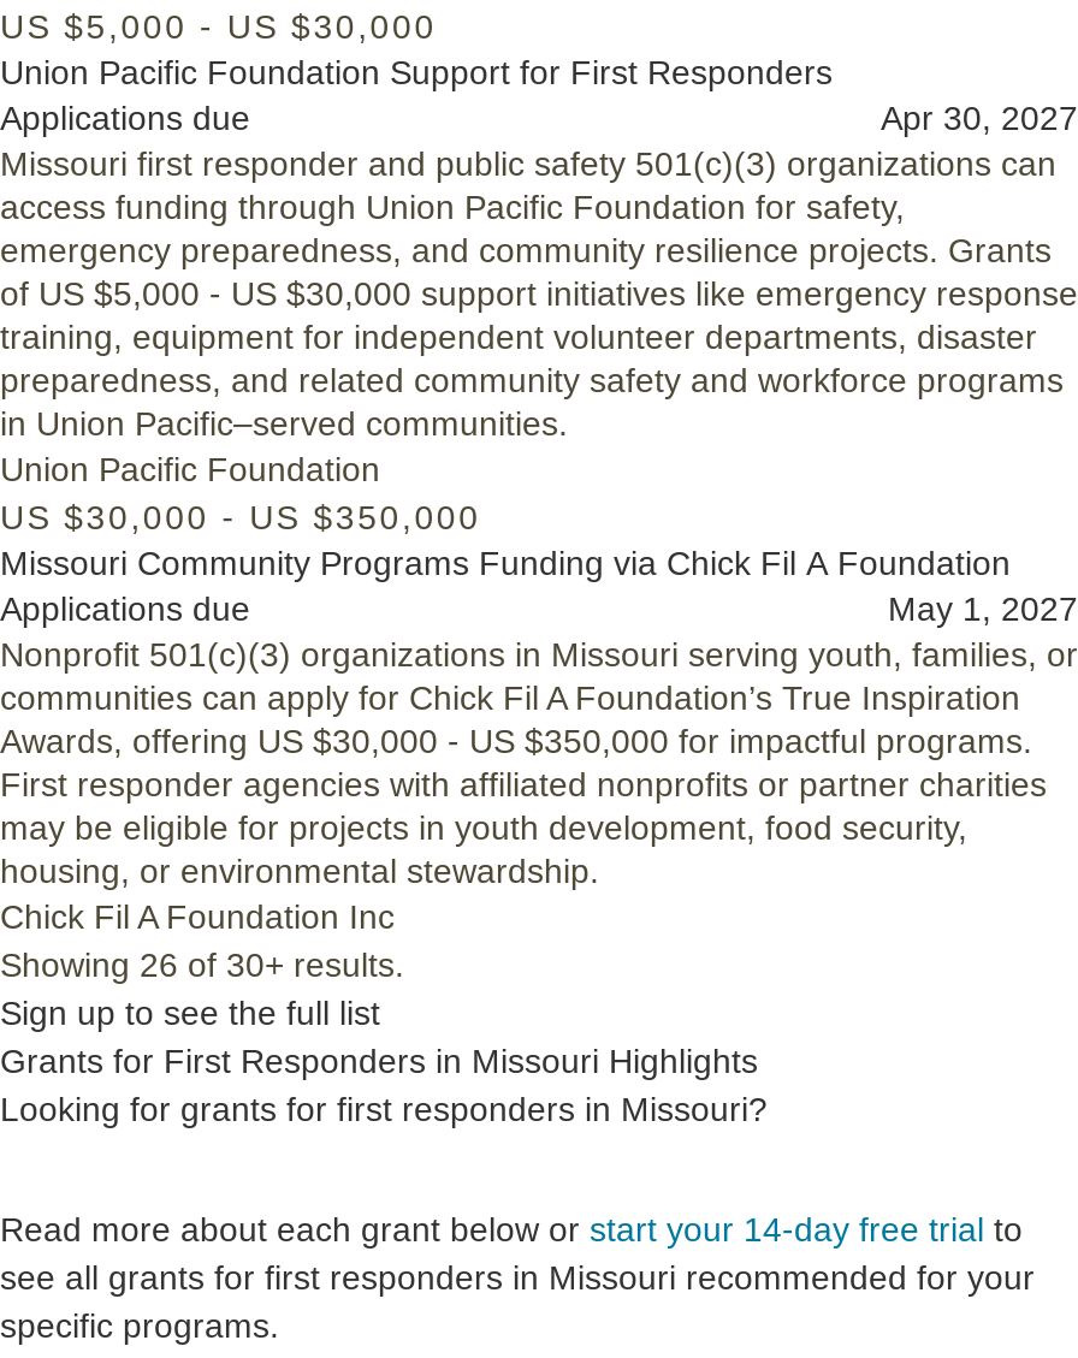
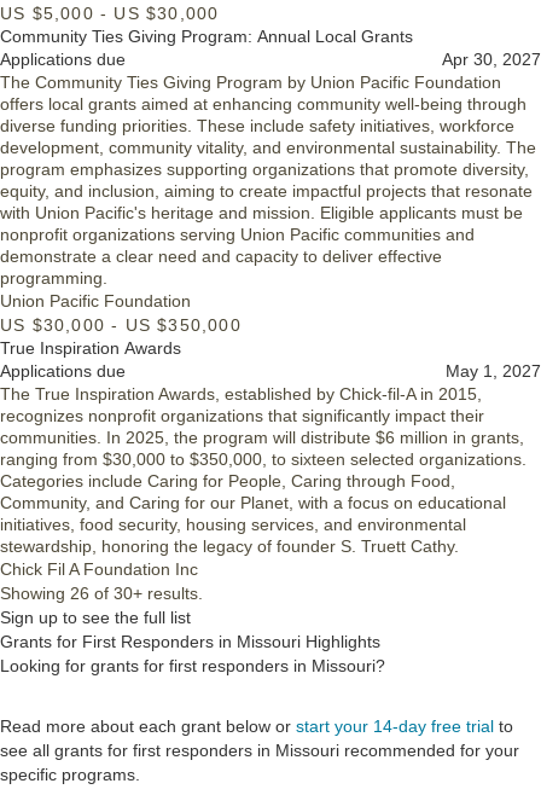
- Union Pacific Foundation Support for First Responders
+ Community Ties Giving Program: Annual Local Grants

- Missouri first responder and public safety 501(c)(3) organizations can
- access funding through Union Pacific Foundation for safety,
- emergency preparedness, and community resilience projects. Grants
- of US $5,000 - US $30,000 support initiatives like emergency response
- training, equipment for independent volunteer departments, disaster
- preparedness, and related community safety and workforce programs
- in Union Pacific–served communities.
+ The Community Ties Giving Program by Union Pacific Foundation
+ offers local grants aimed at enhancing community well-being through
+ diverse funding priorities. These include safety initiatives, workforce
+ development, community vitality, and environmental sustainability. The
+ program emphasizes supporting organizations that promote diversity,
+ equity, and inclusion, aiming to create impactful projects that resonate
+ with Union Pacific's heritage and mission. Eligible applicants must be
+ nonprofit organizations serving Union Pacific communities and
+ demonstrate a clear need and capacity to deliver effective
+ programming.

- Missouri Community Programs Funding via Chick Fil A Foundation
+ True Inspiration Awards

- Nonprofit 501(c)(3) organizations in Missouri serving youth, families, or
- communities can apply for Chick Fil A Foundation’s True Inspiration
- Awards, offering US $30,000 - US $350,000 for impactful programs.
- First responder agencies with affiliated nonprofits or partner charities
- may be eligible for projects in youth development, food security,
- housing, or environmental stewardship.
+ The True Inspiration Awards, established by Chick-fil-A in 2015,
+ recognizes nonprofit organizations that significantly impact their
+ communities. In 2025, the program will distribute $6 million in grants,
+ ranging from $30,000 to $350,000, to sixteen selected organizations.
+ Categories include Caring for People, Caring through Food,
+ Community, and Caring for our Planet, with a focus on educational
+ initiatives, food security, housing services, and environmental
+ stewardship, honoring the legacy of founder S. Truett Cathy.
